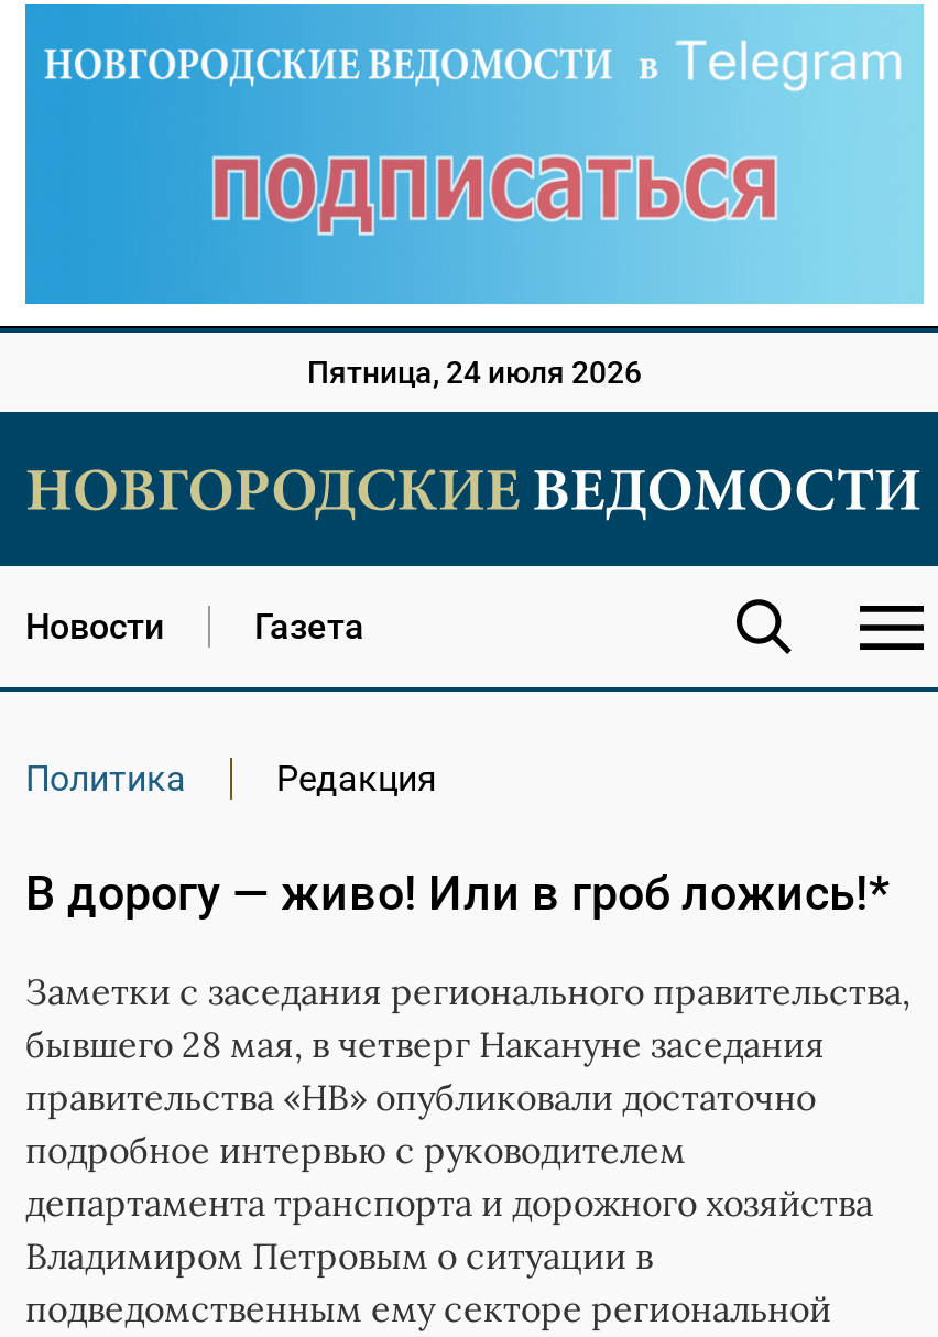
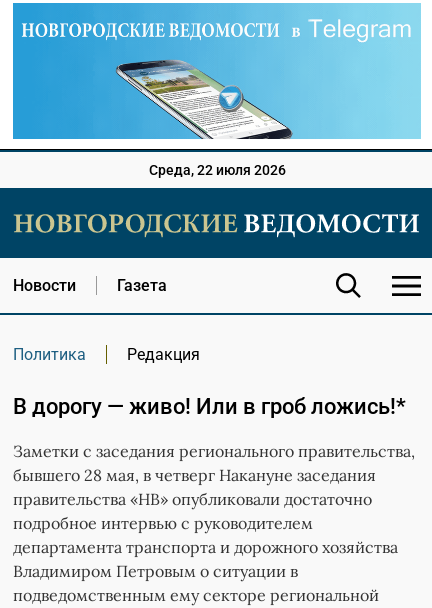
- [image]
- Пятница, 24 июля 2026
+ [image]
+ Среда, 22 июля 2026
